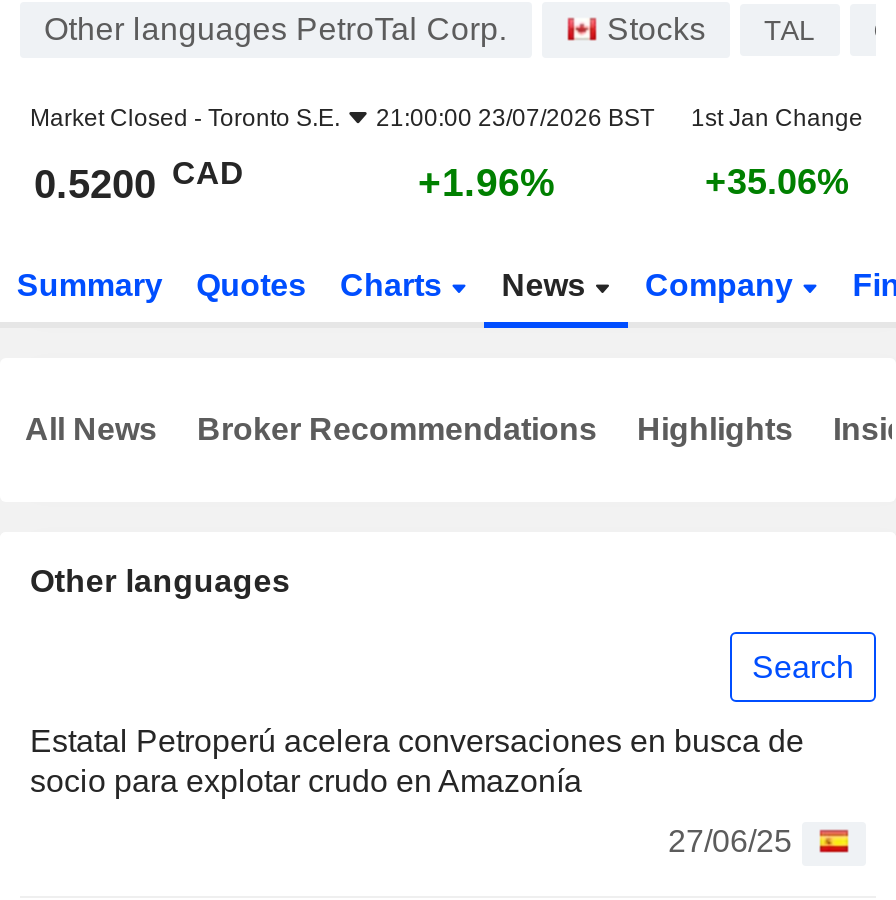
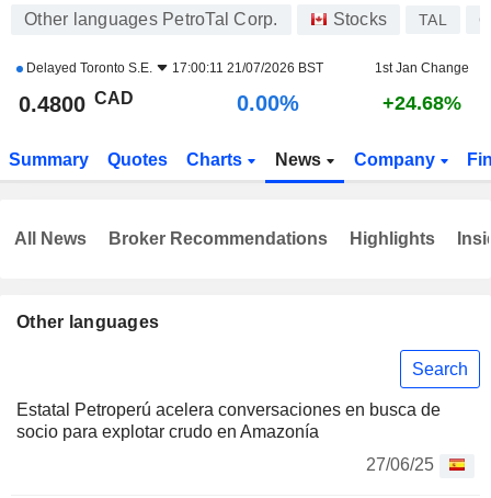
- Market Closed - Toronto S.E.
- 21:00:00 23/07/2026 BST
+ Delayed Toronto S.E.
+ 17:00:11 21/07/2026 BST

- 0.5200 CAD
+ 0.4800 CAD

- +1.96%
+ 0.00%

- +35.06%
+ +24.68%
